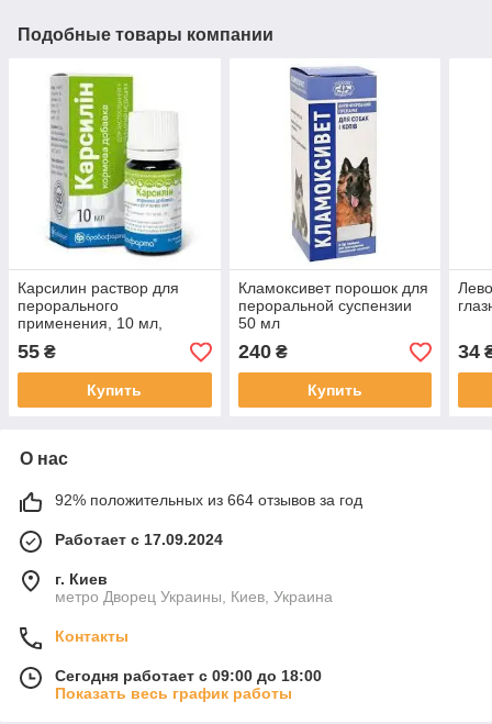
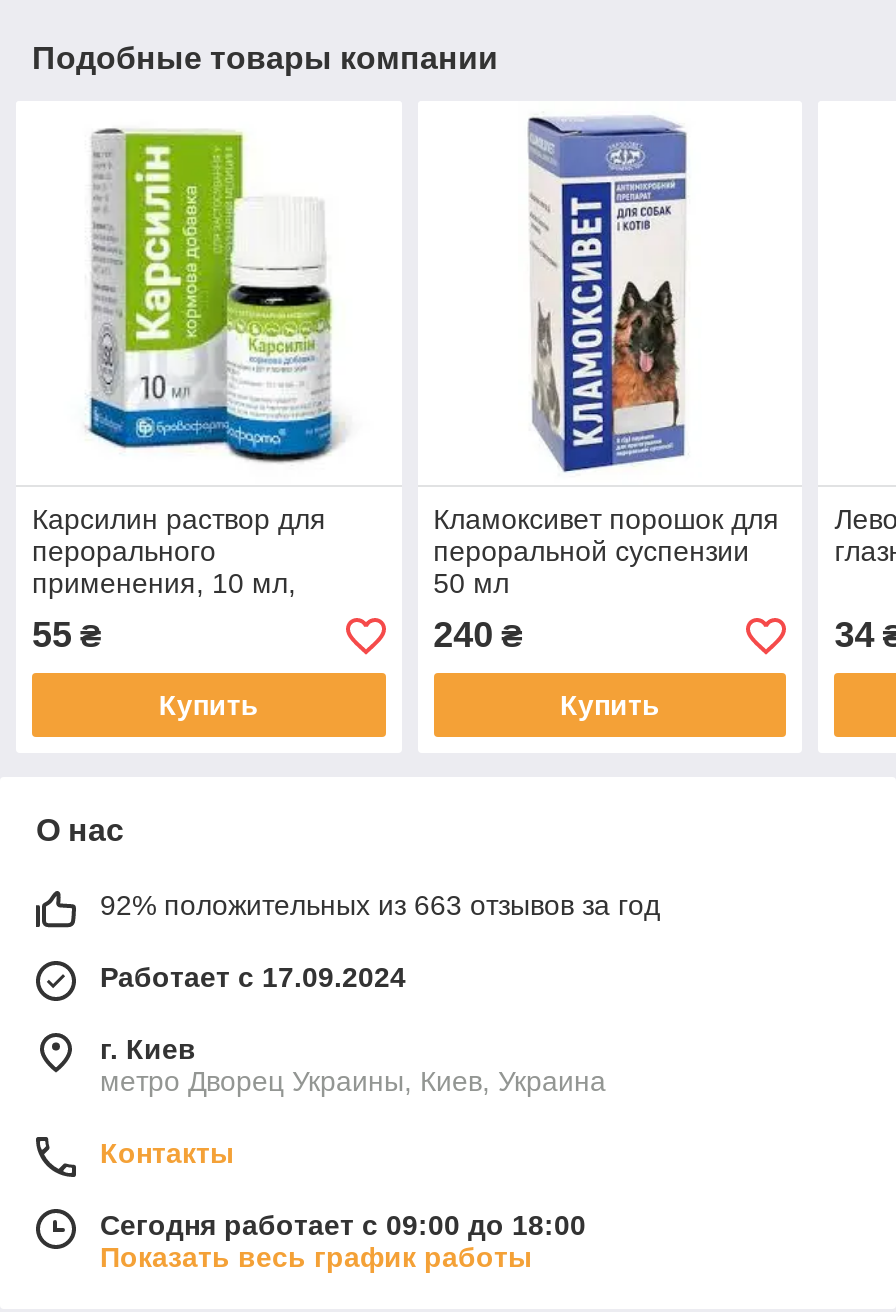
- 92% положительных из 664 отзывов за год
+ 92% положительных из 663 отзывов за год
